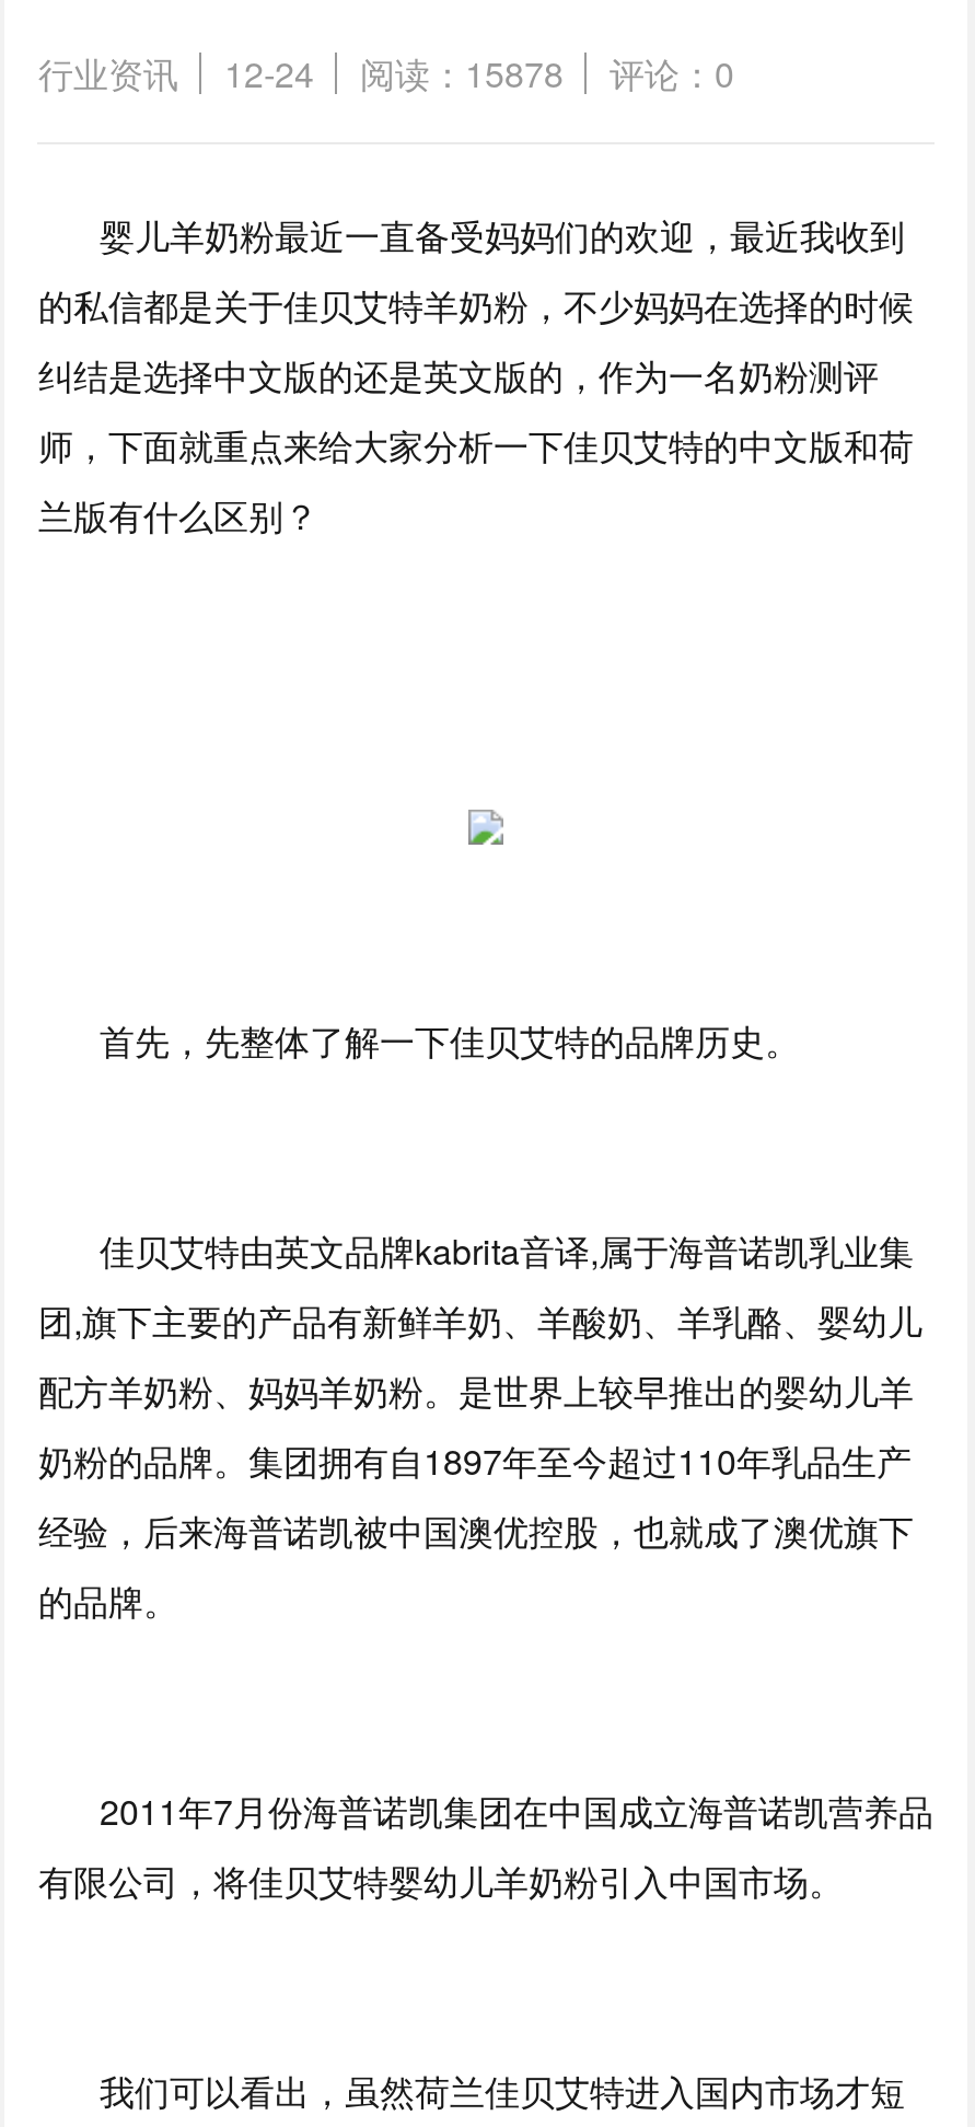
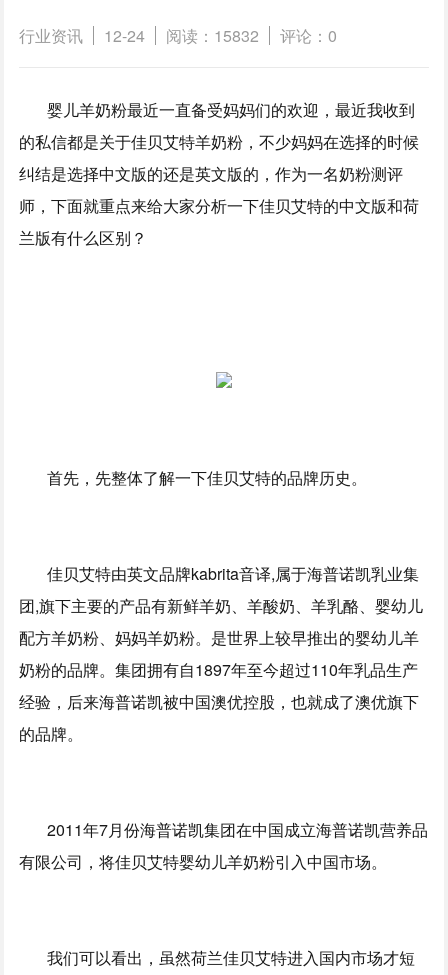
- 行业资讯 12-24 阅读：15878 评论：0
+ 行业资讯 12-24 阅读：15832 评论：0
